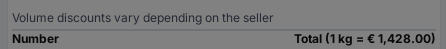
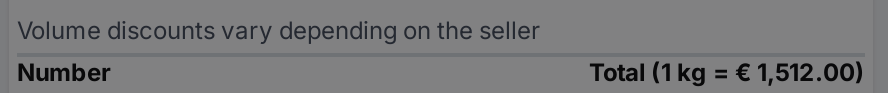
- Total (1 kg = € 1,428.00)
+ Total (1 kg = € 1,512.00)
